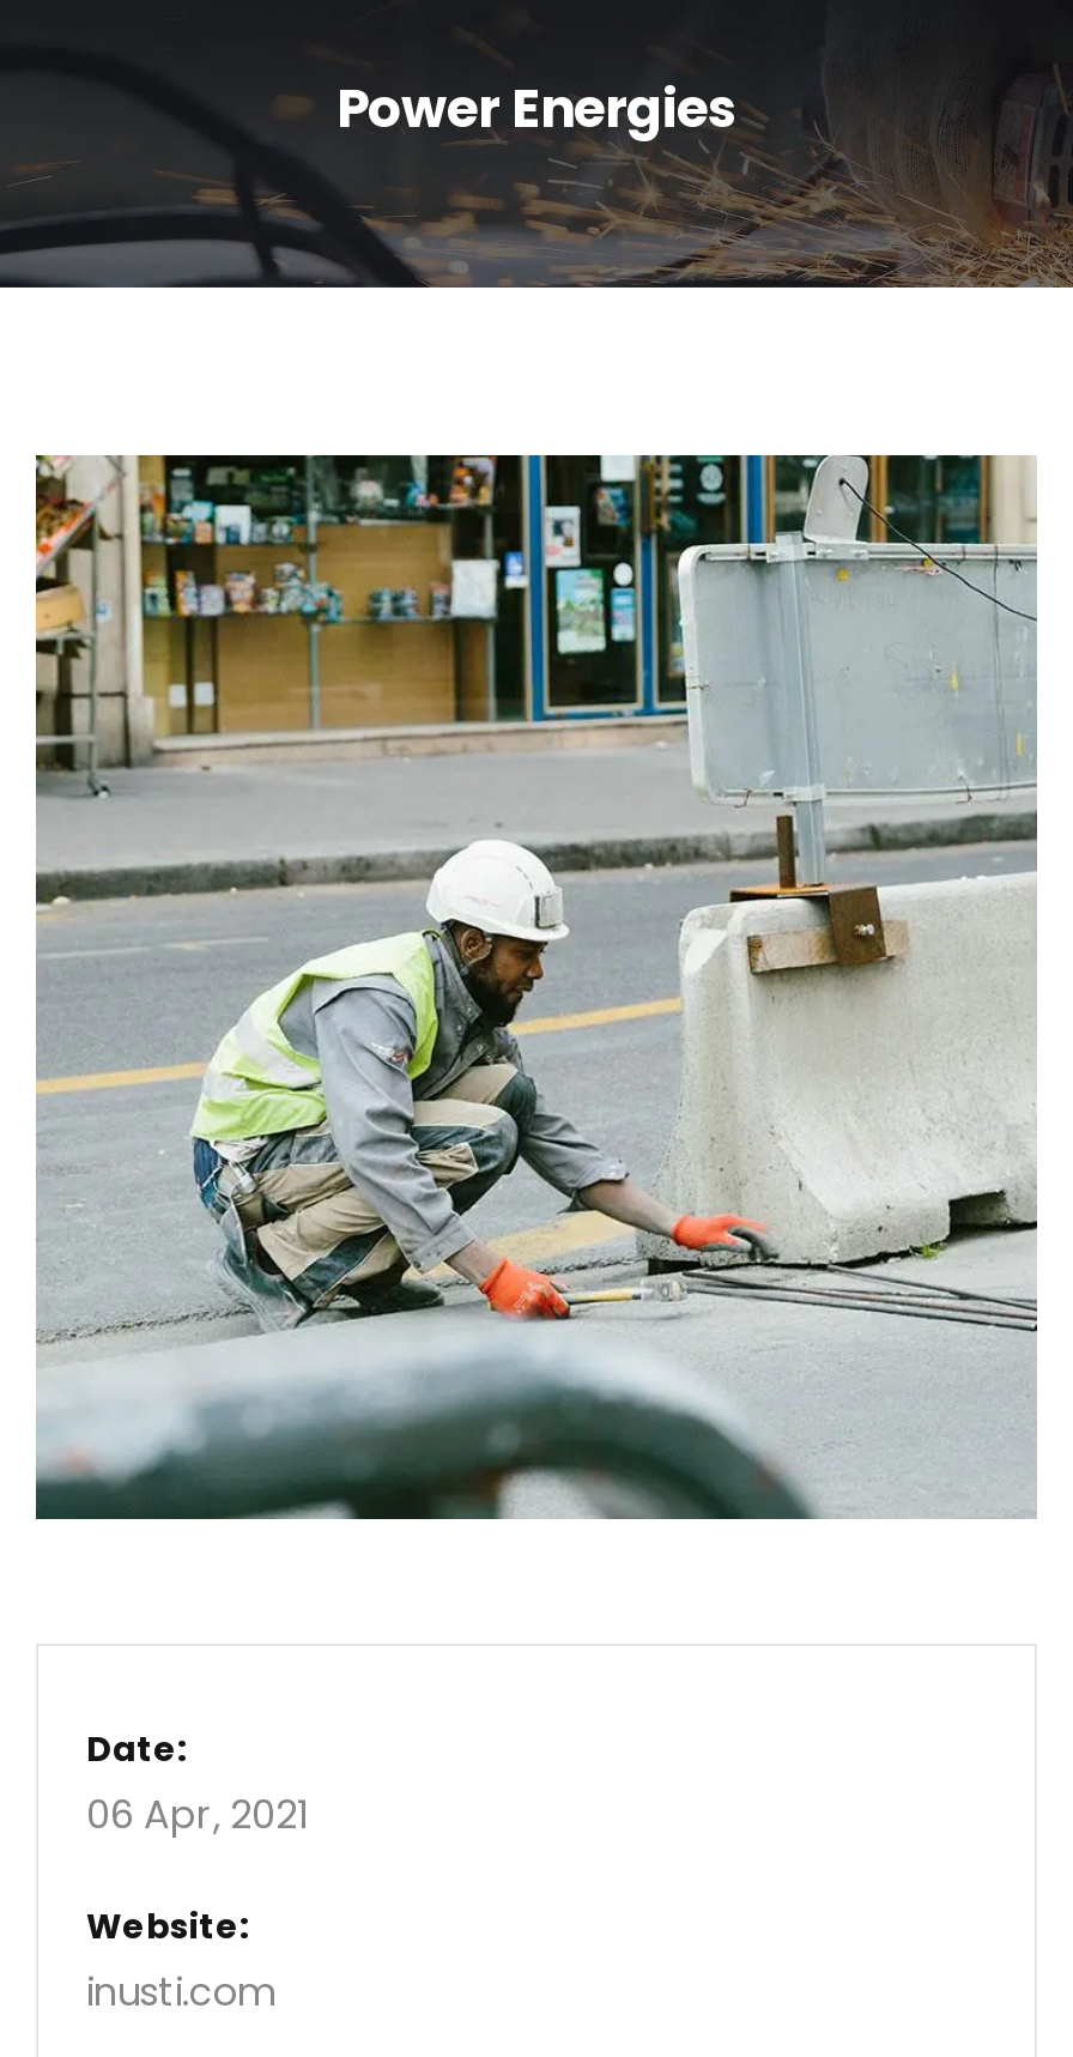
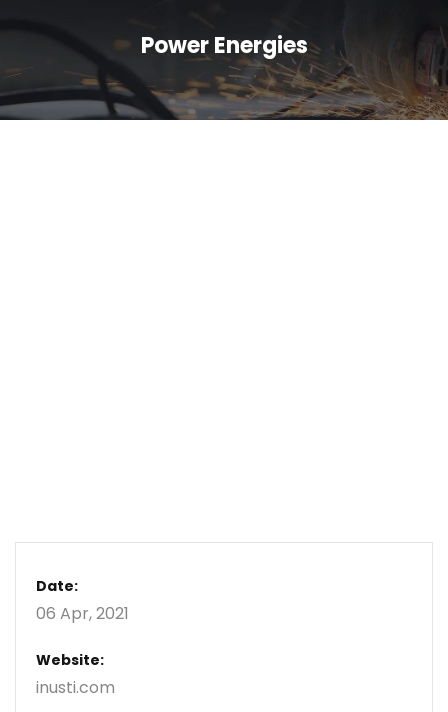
- [image]
